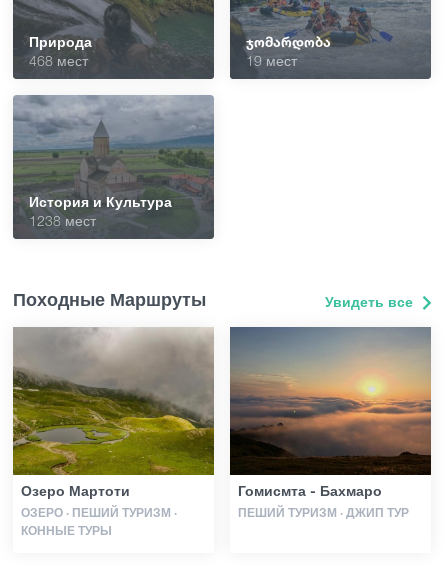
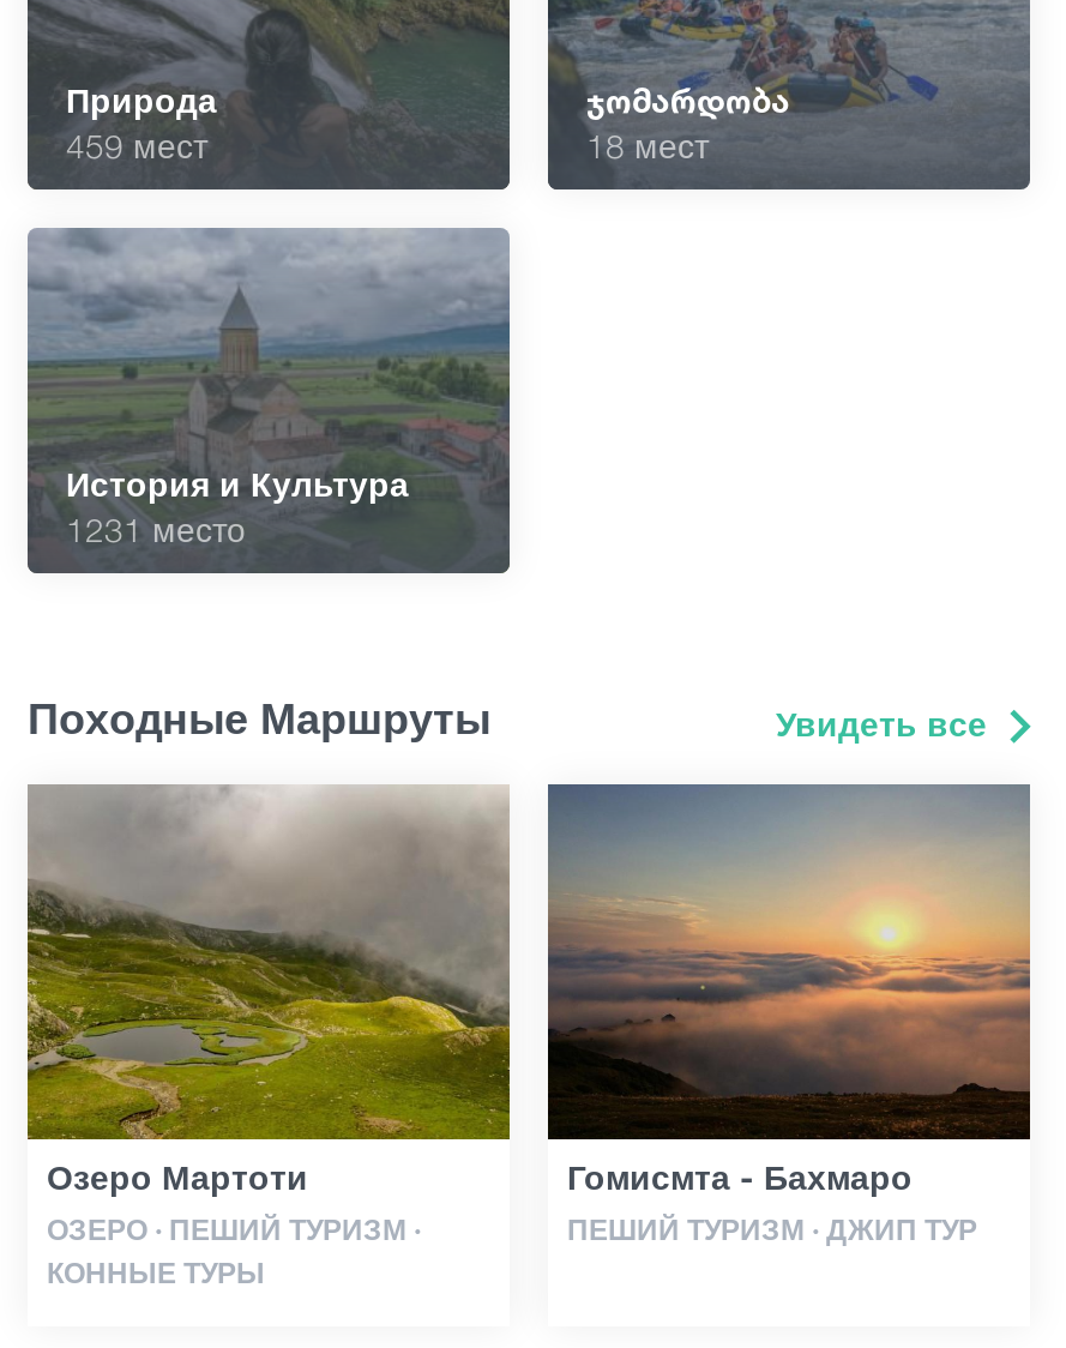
- 468 мест
+ 459 мест

- 19 мест
+ 18 мест

- 1238 мест
+ 1231 место
